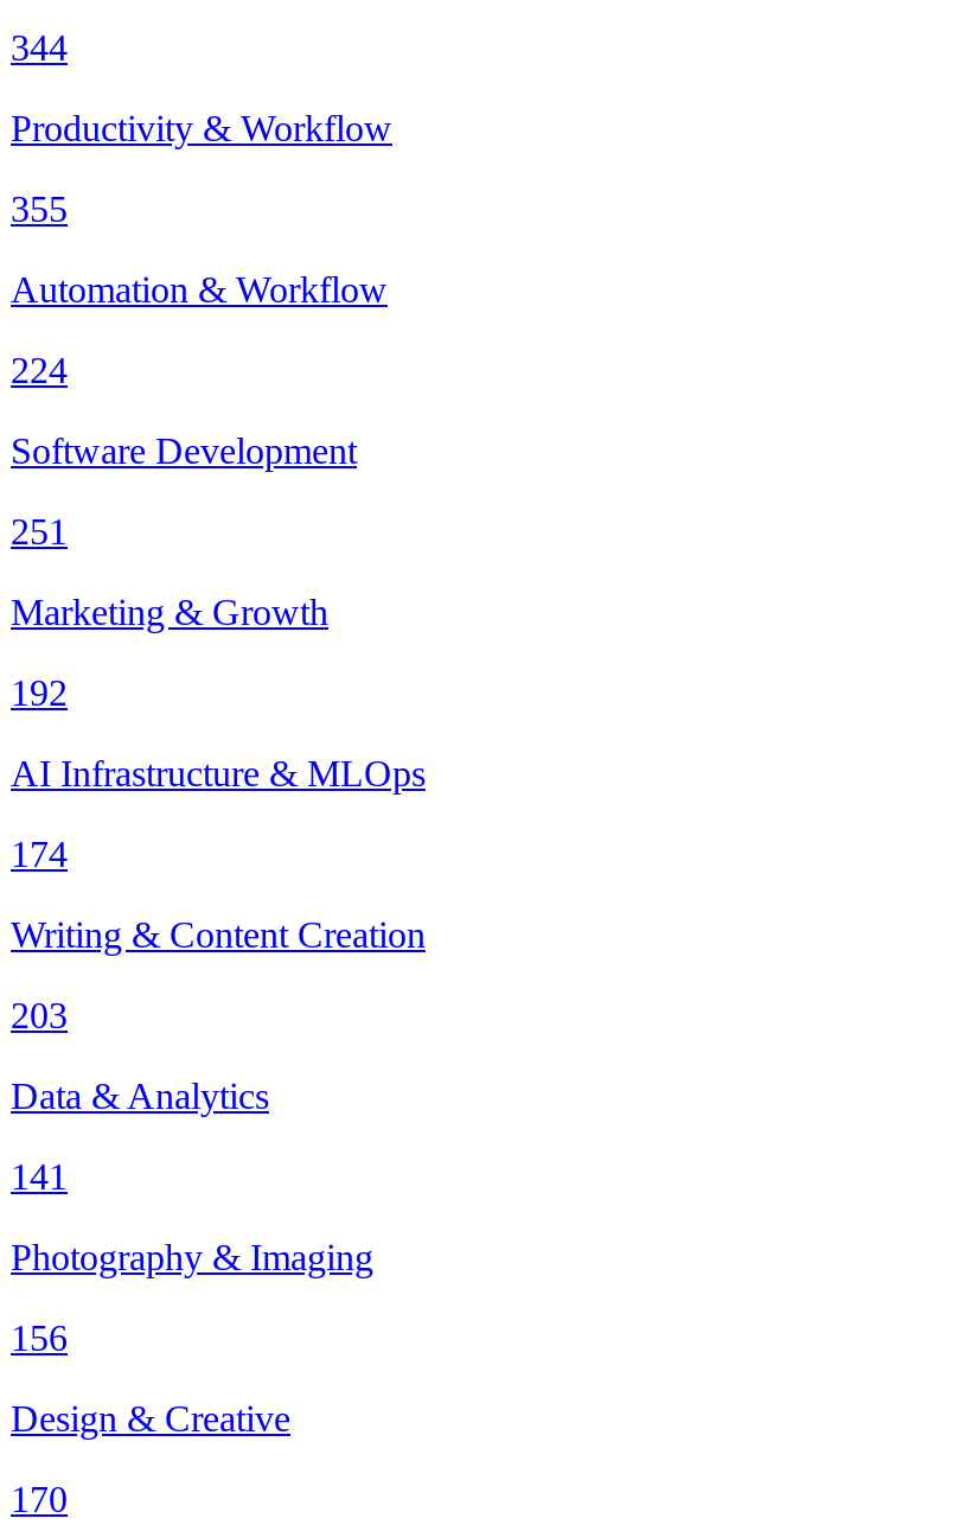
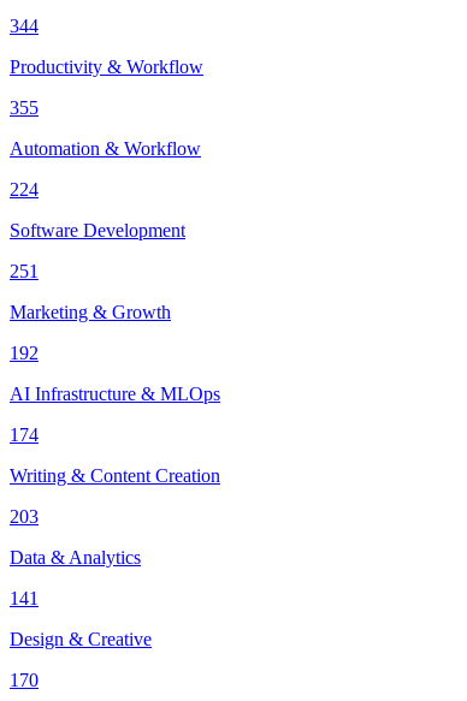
- Photography & Imaging
- 156
